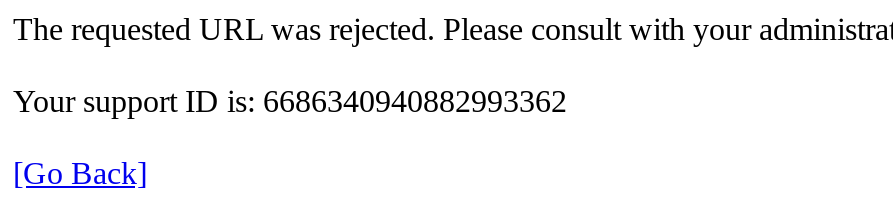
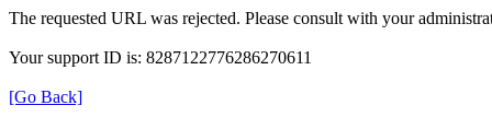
- Your support ID is: 6686340940882993362
+ Your support ID is: 8287122776286270611
